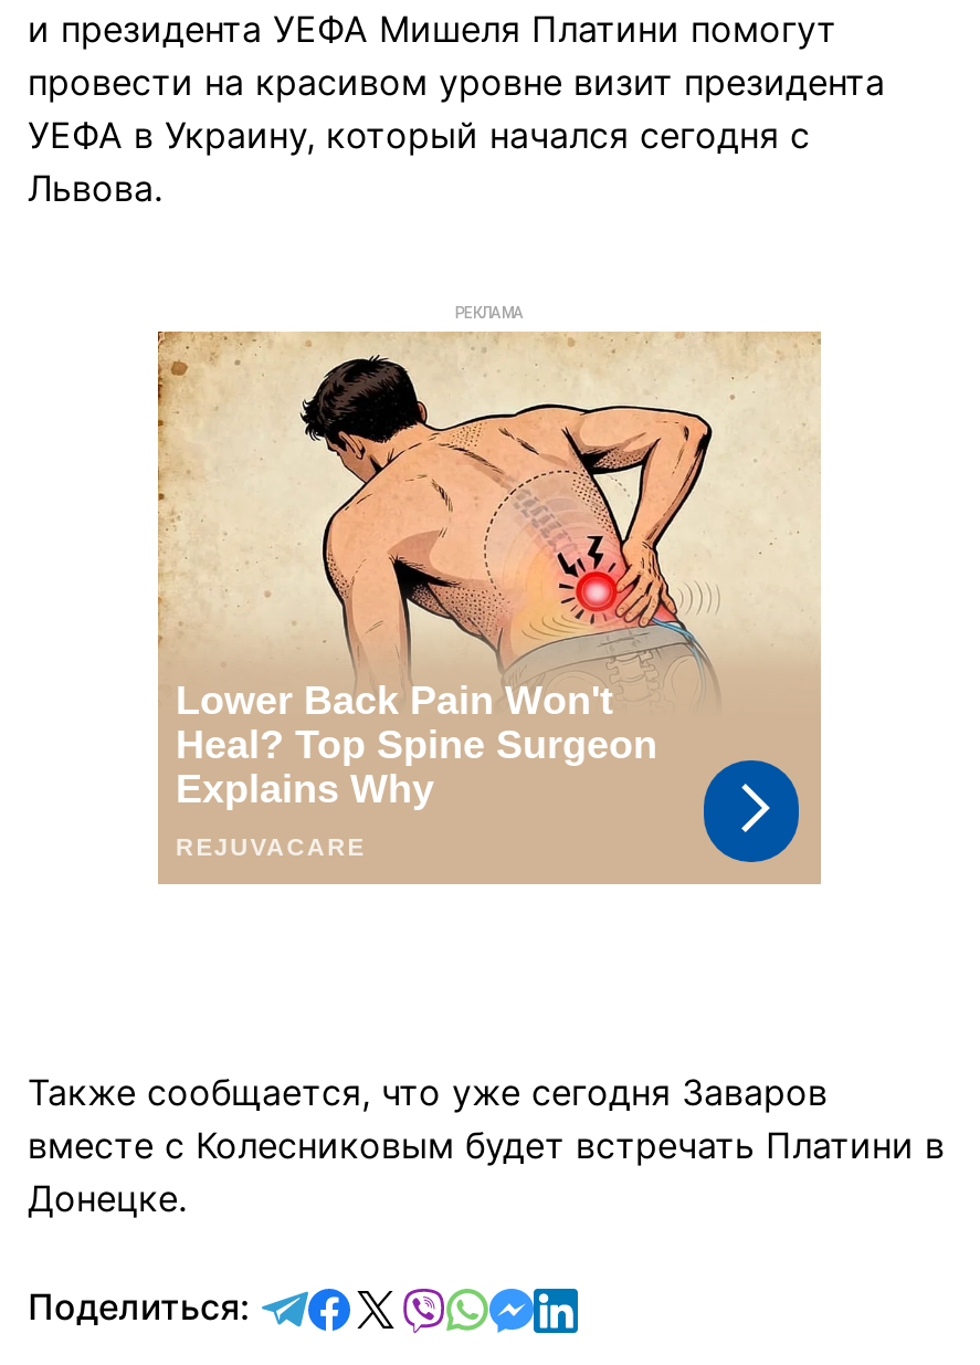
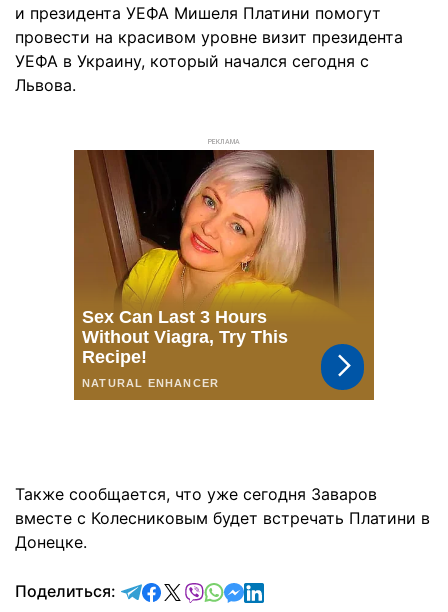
- [image]
+ [image]
